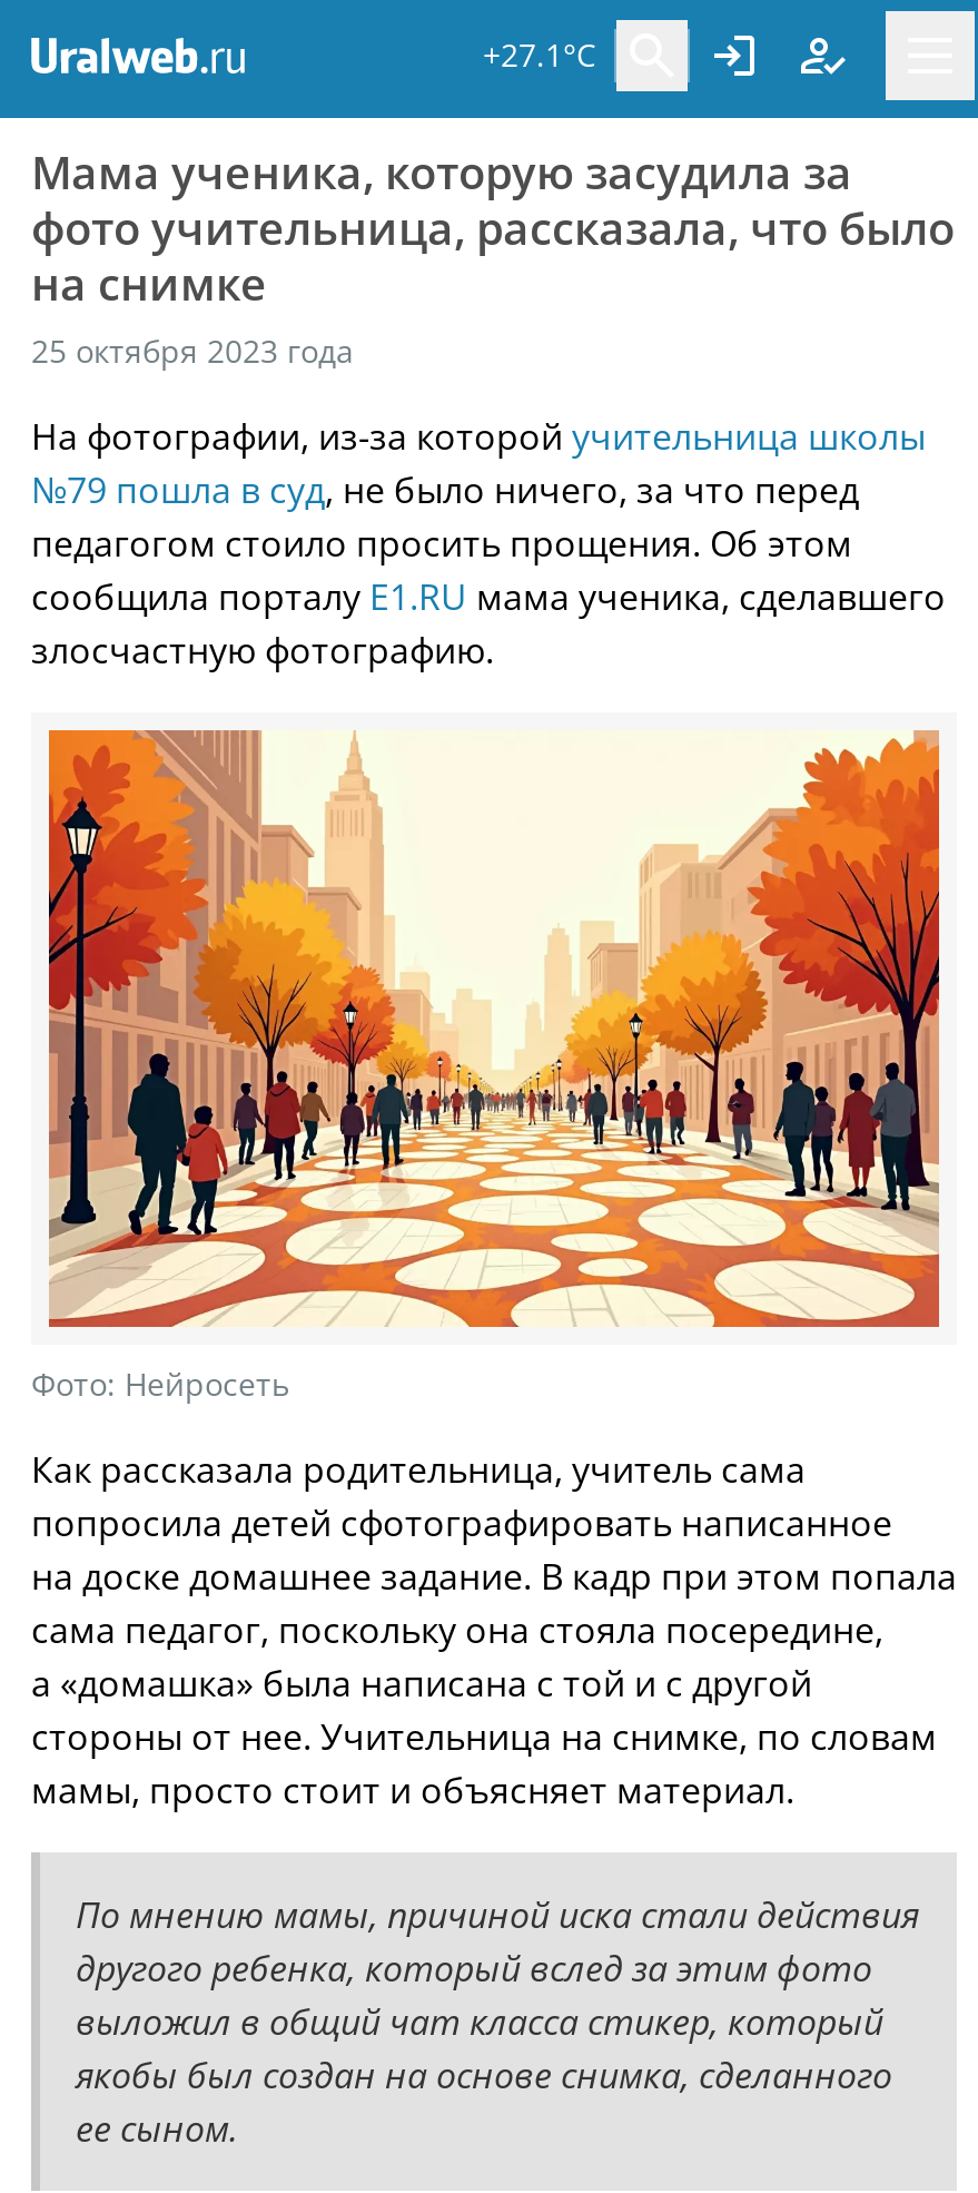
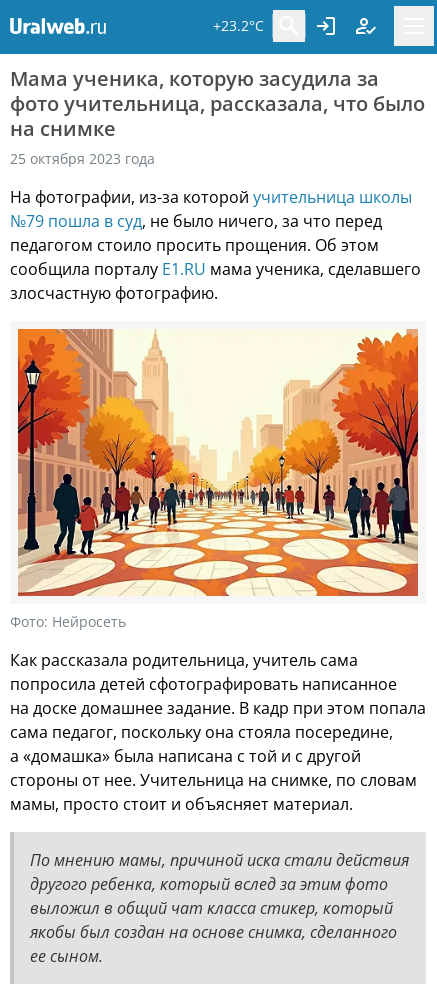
- +27.1°C
+ +23.2°C
